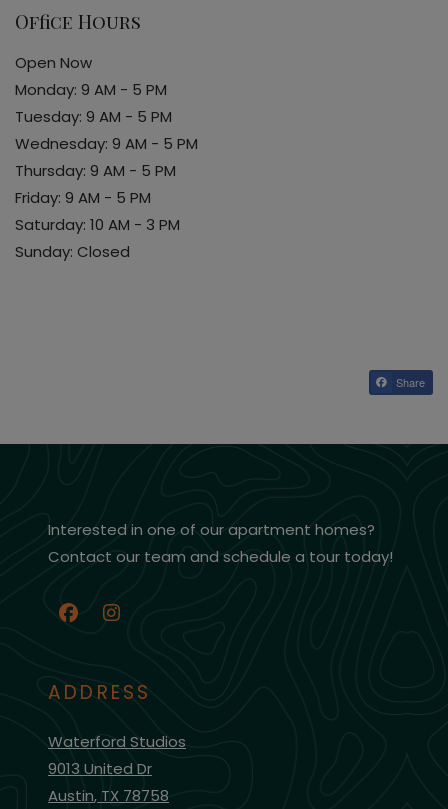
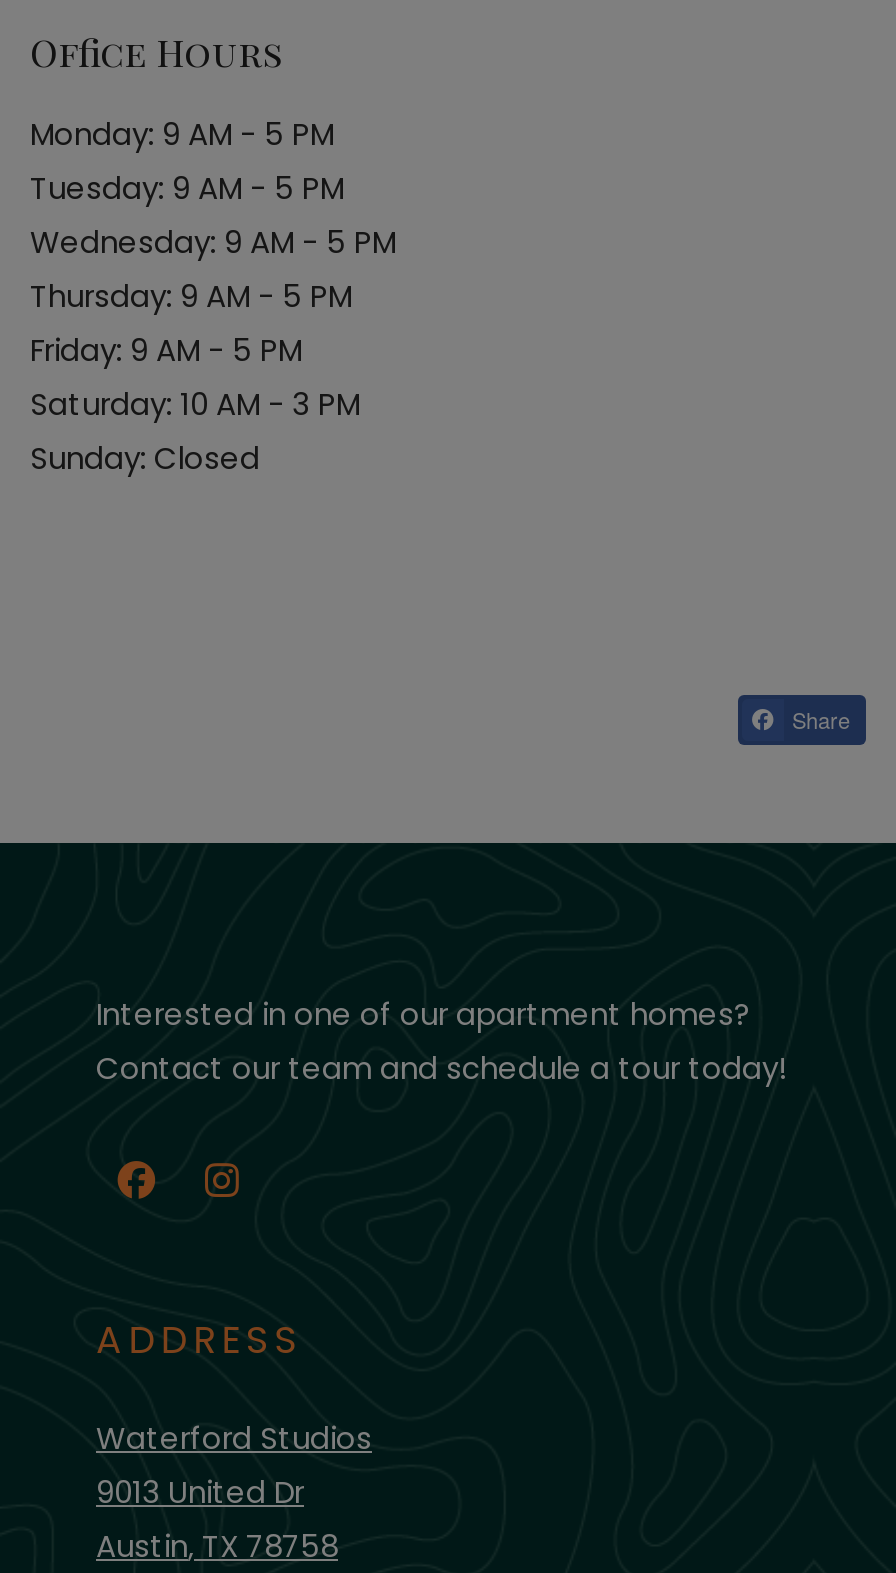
- Open Now
